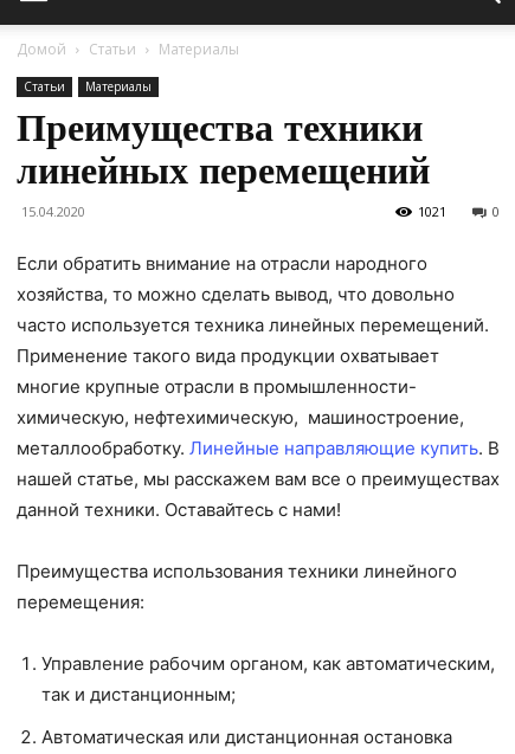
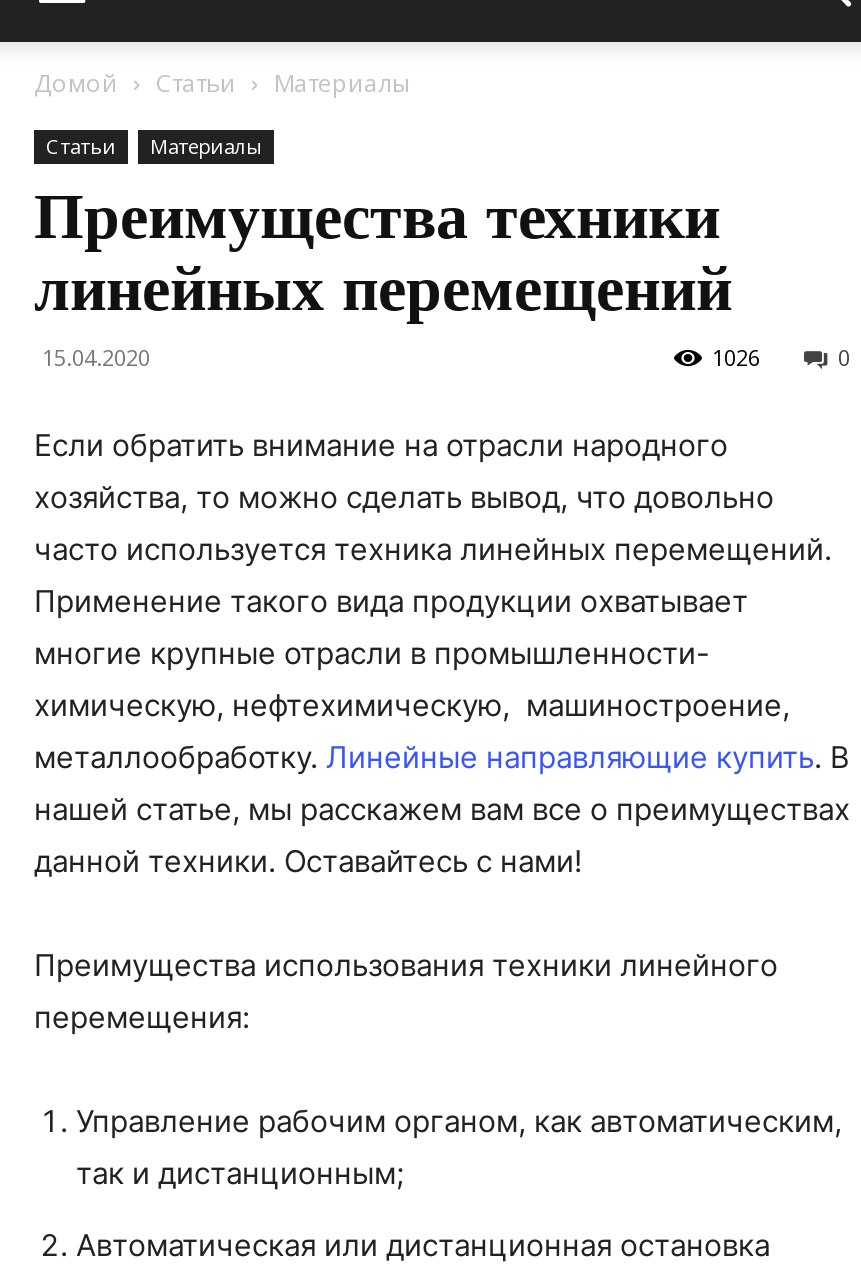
- 1021
+ 1026
